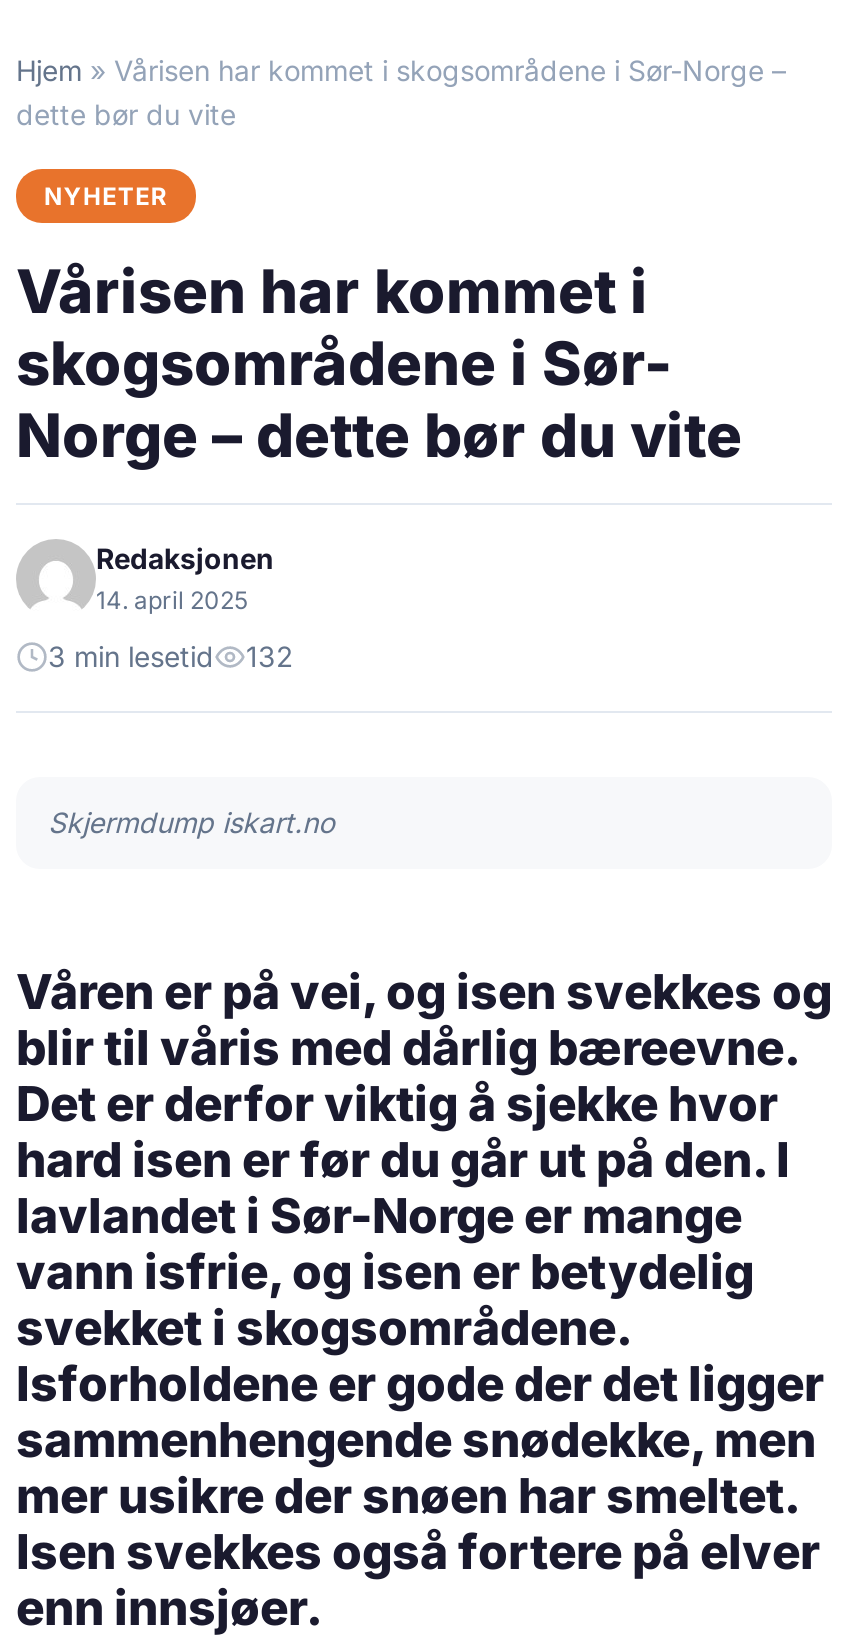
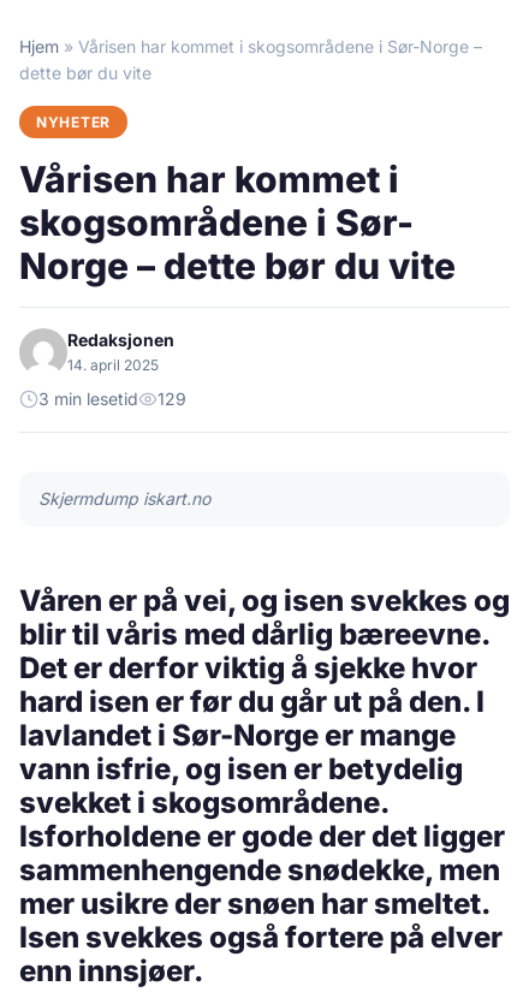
- 3 min lesetid 132
+ 3 min lesetid 129
